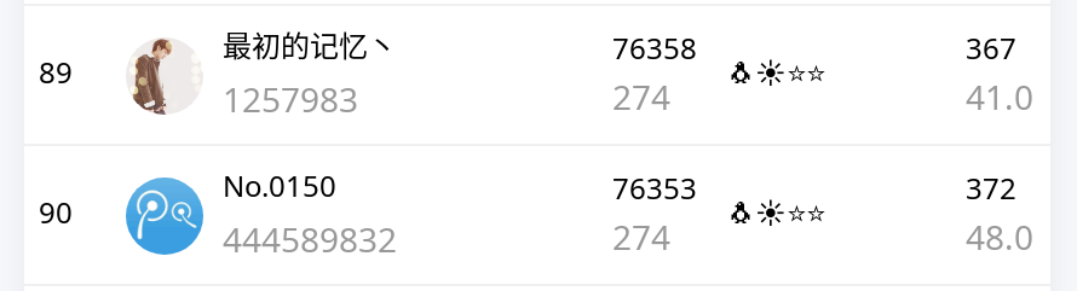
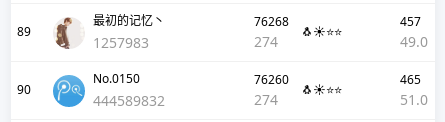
- 76358
+ 76268

- 367
+ 457

- 41.0
+ 49.0

- 76353
+ 76260

- 372
+ 465

- 48.0
+ 51.0
